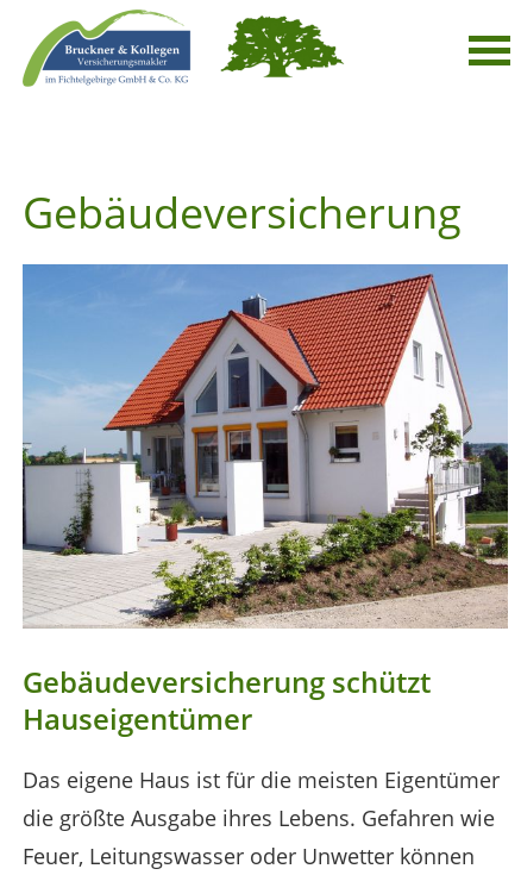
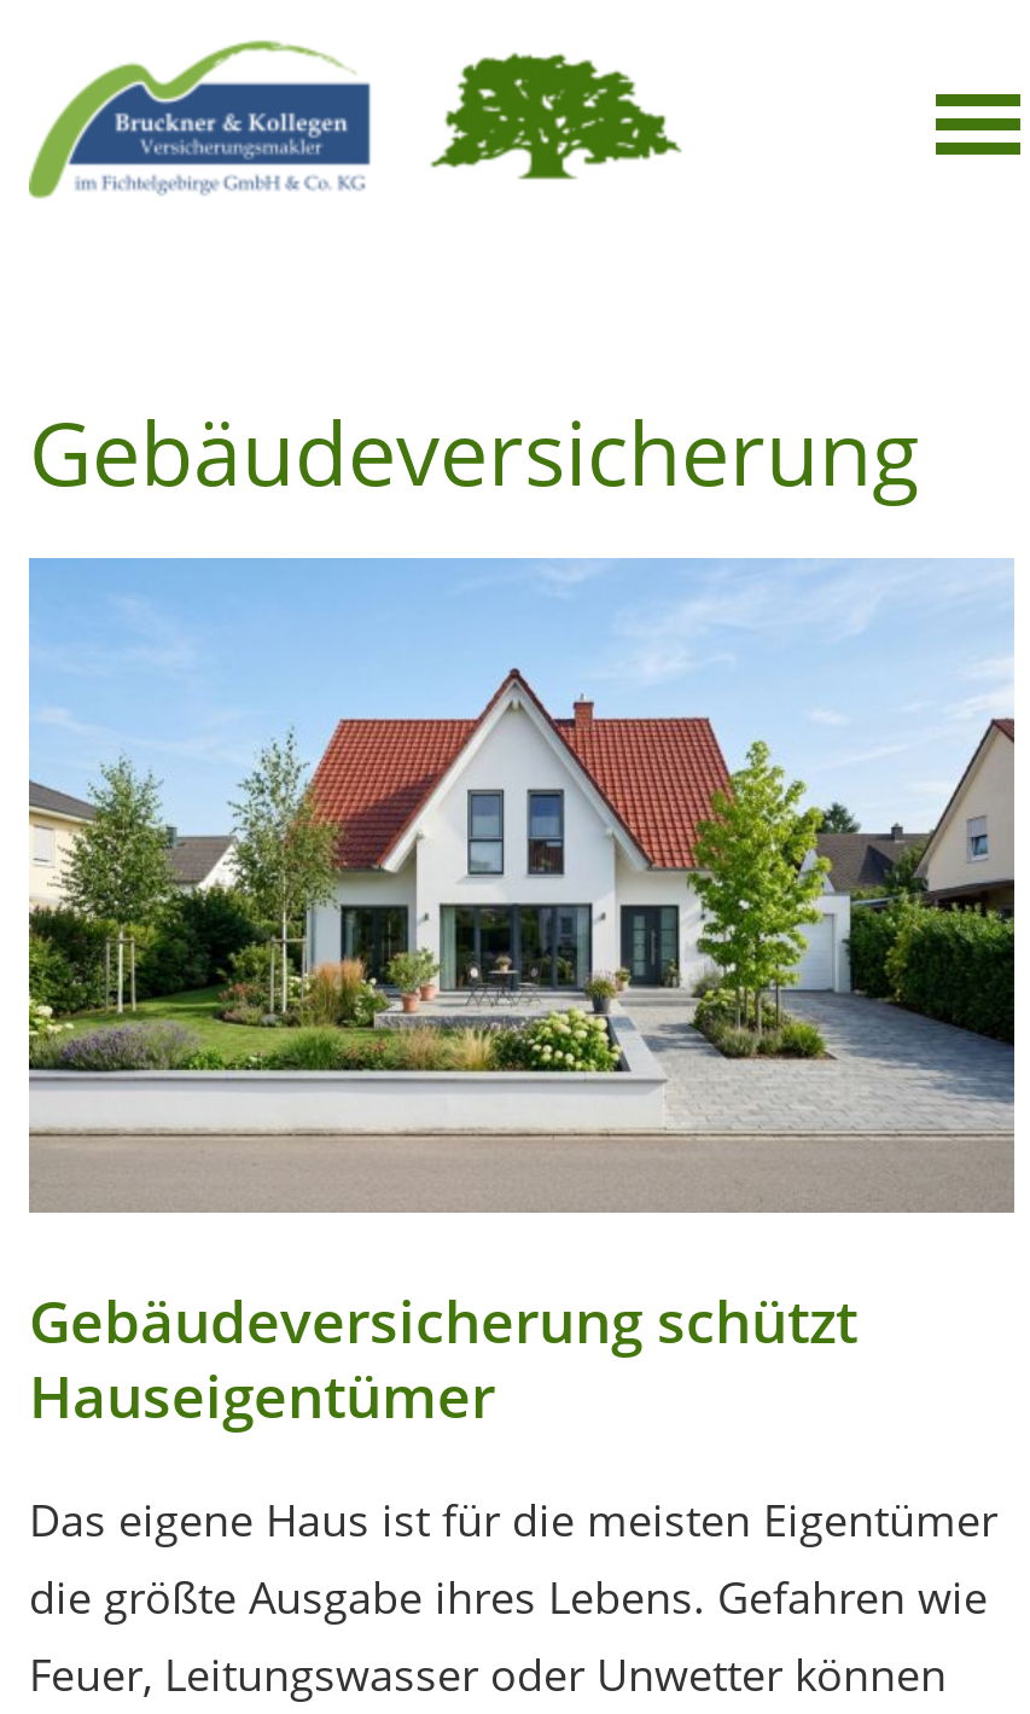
- [image]
+ [image]
